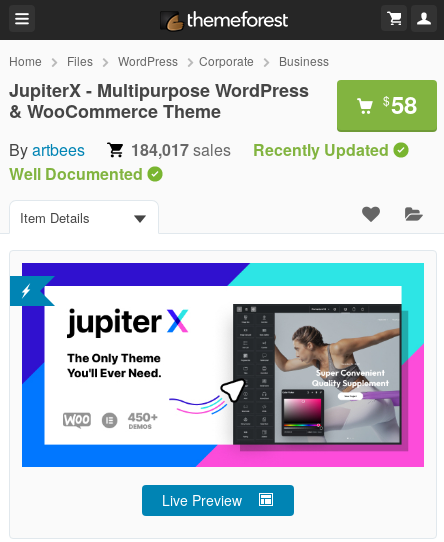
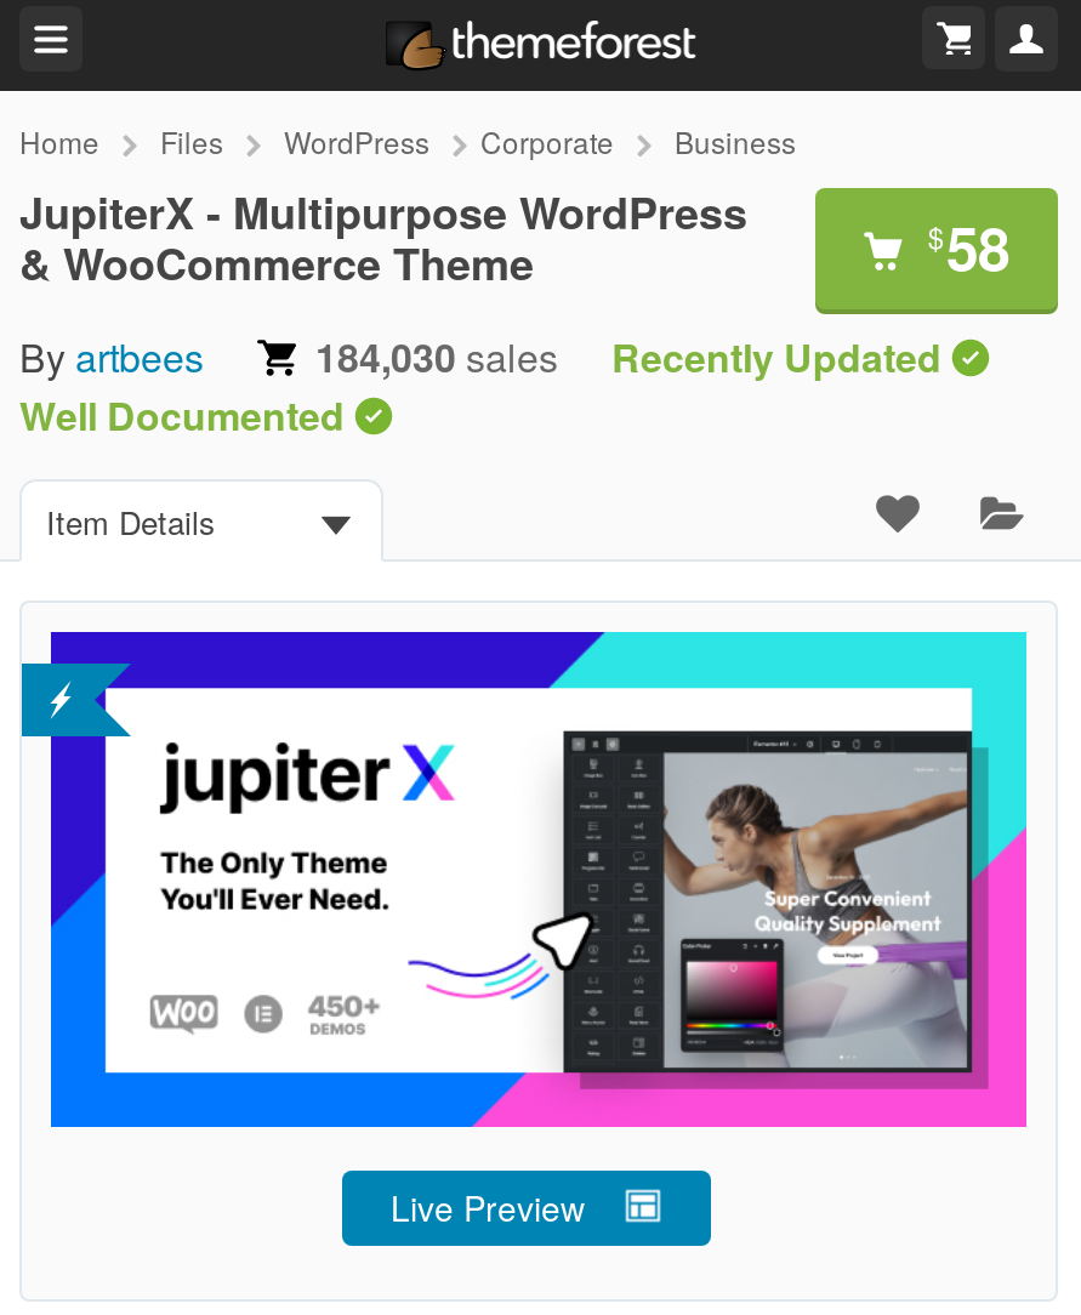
- By artbees 184,017 sales Recently Updated
+ By artbees 184,030 sales Recently Updated
